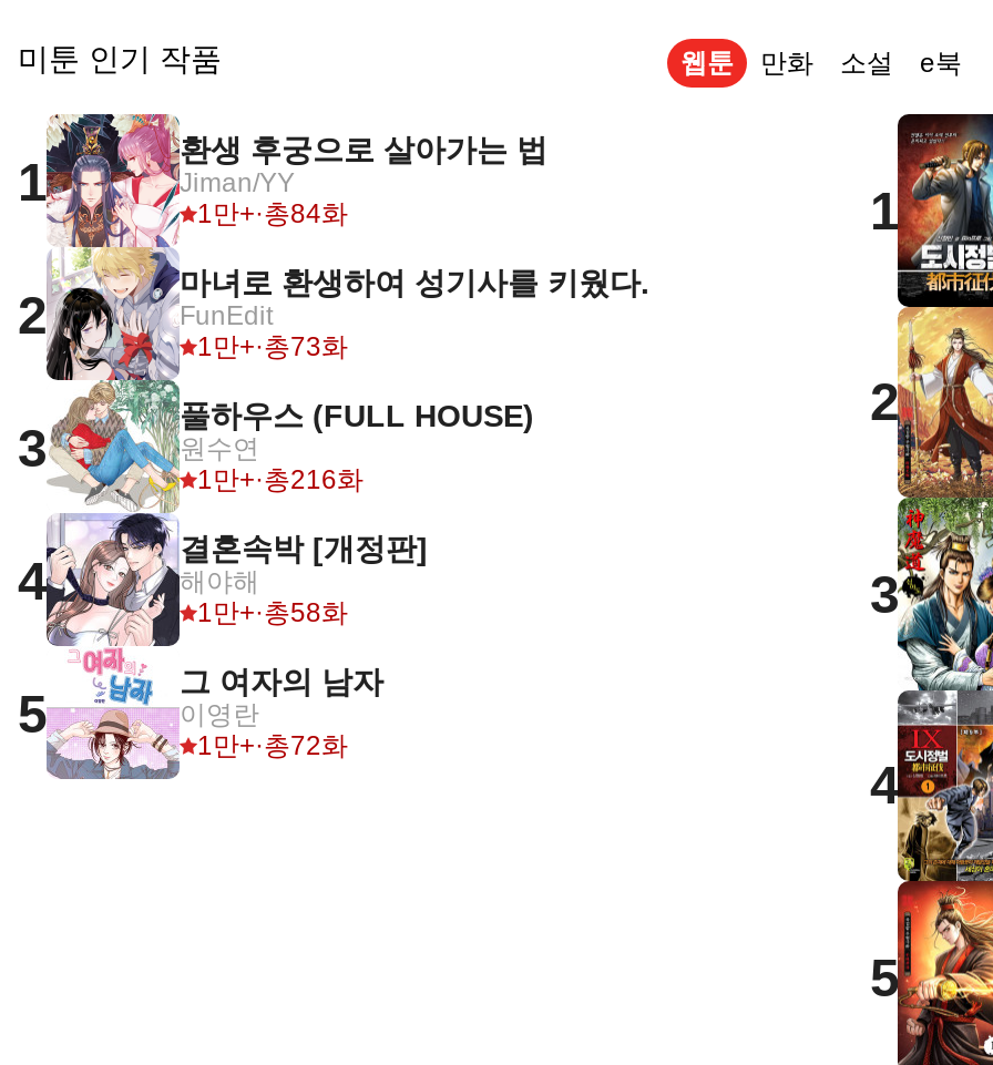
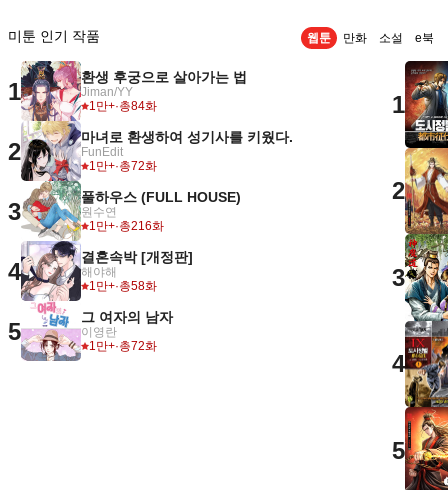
- 1만+ · 총73화
+ 1만+ · 총72화
